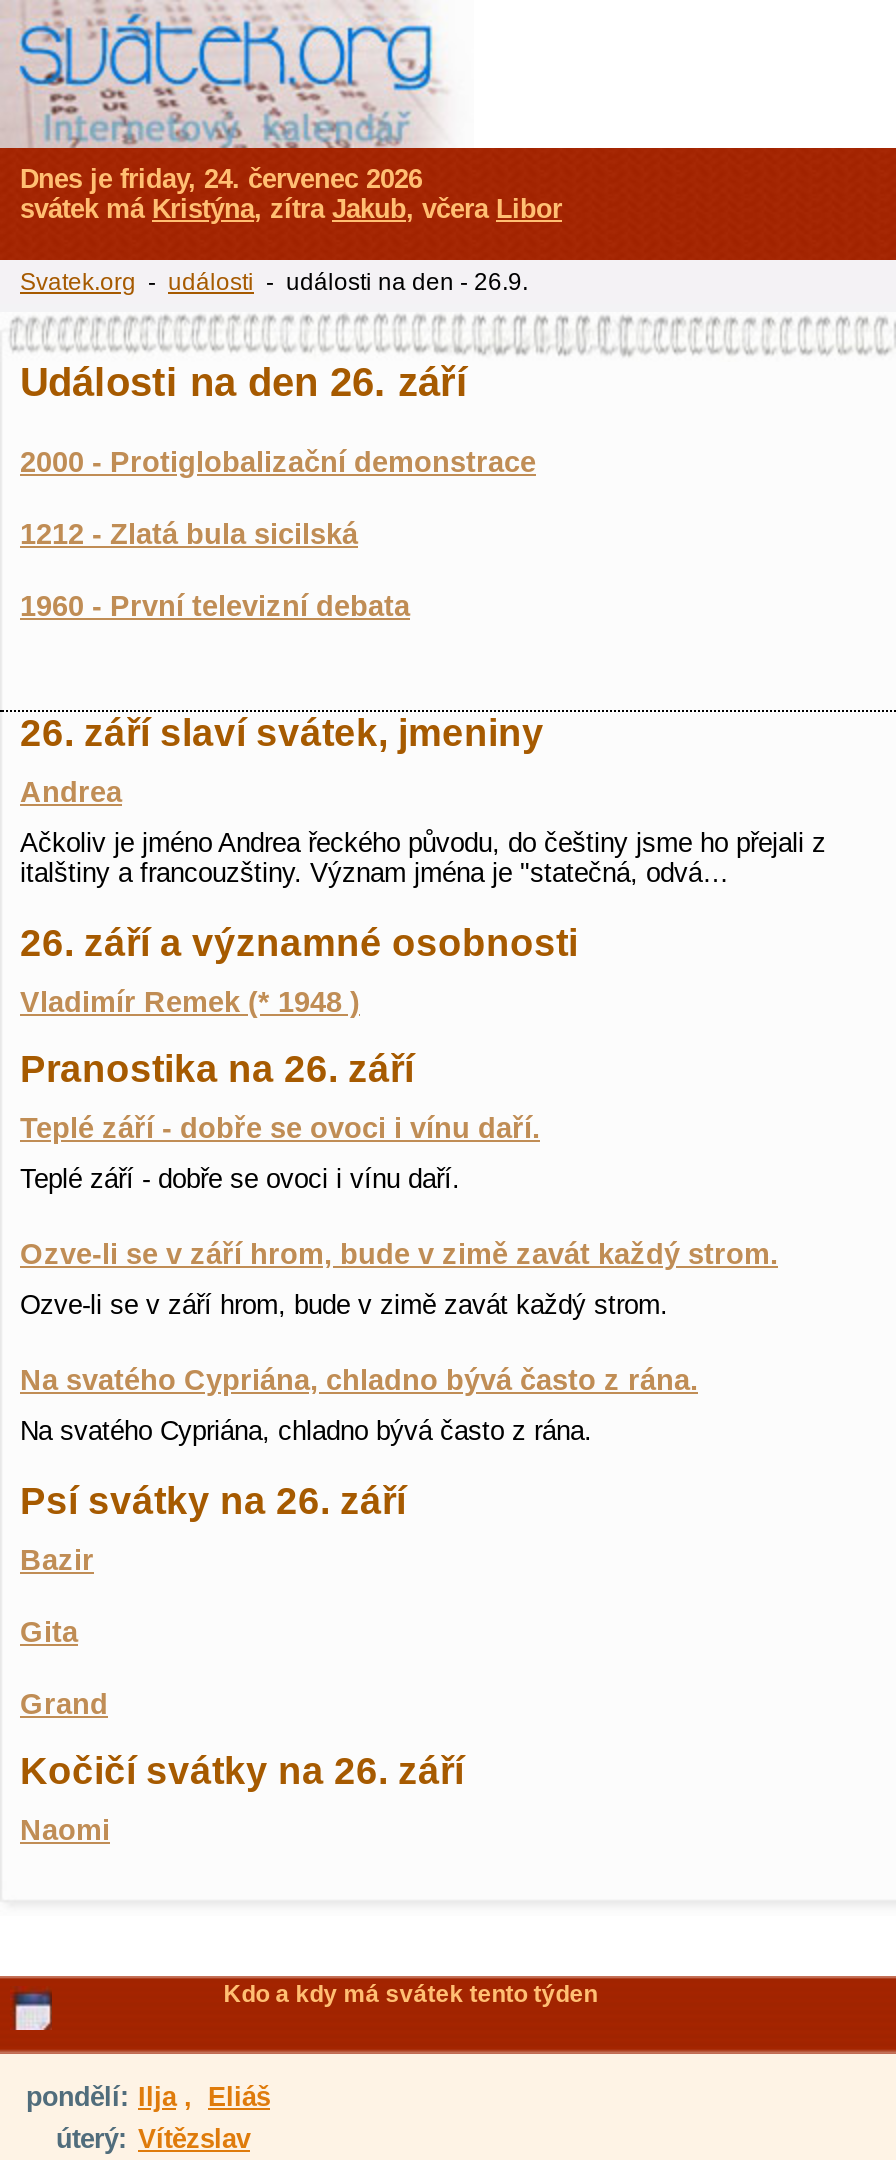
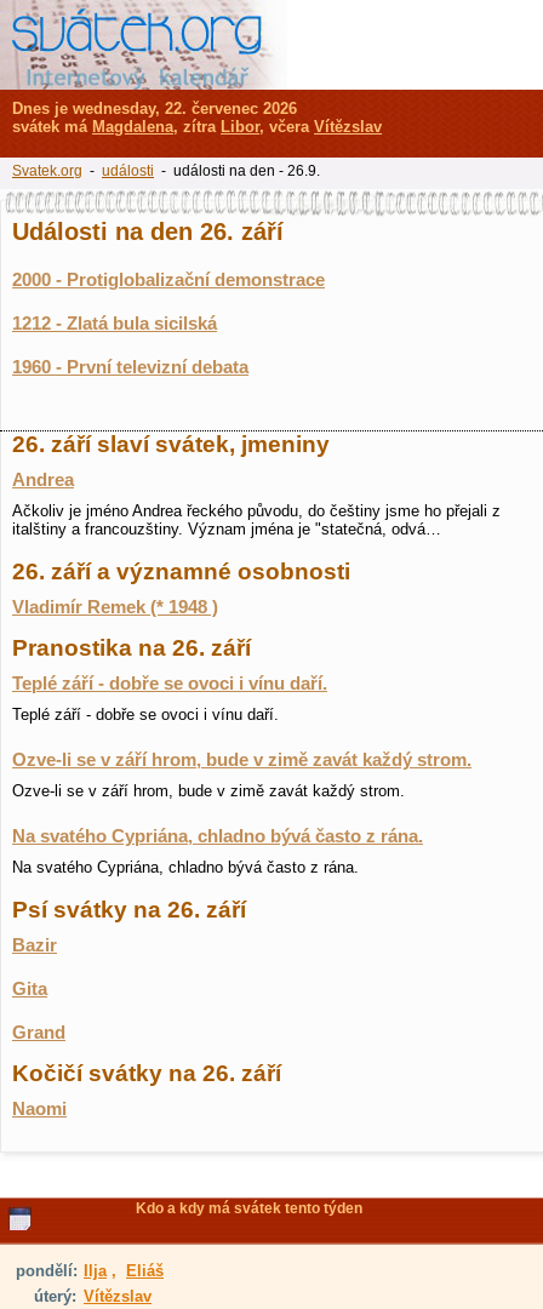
- Dnes je friday, 24. červenec 2026
+ Dnes je wednesday, 22. červenec 2026

- svátek má Kristýna, zítra Jakub, včera Libor
+ svátek má Magdalena, zítra Libor, včera Vítězslav
